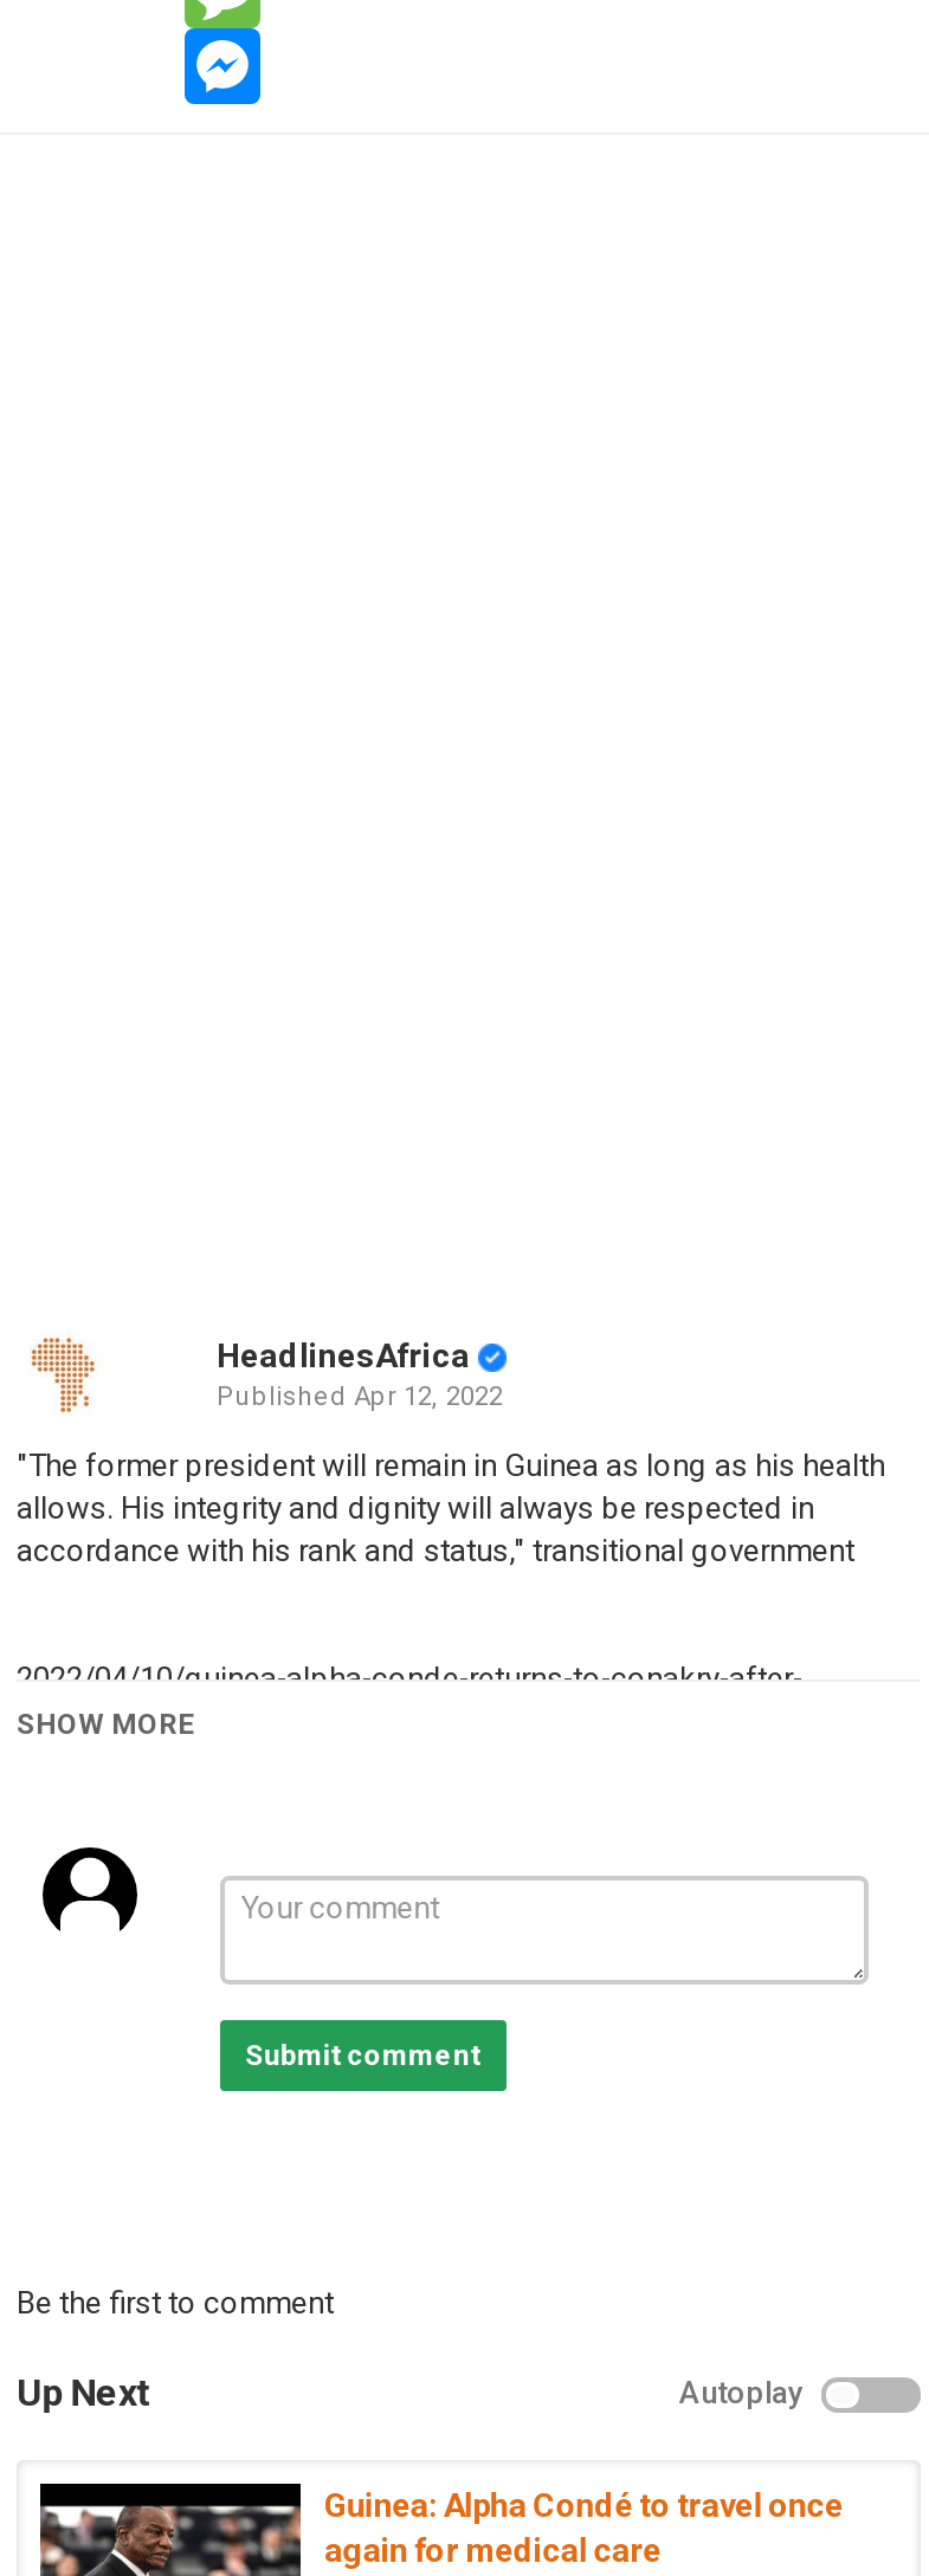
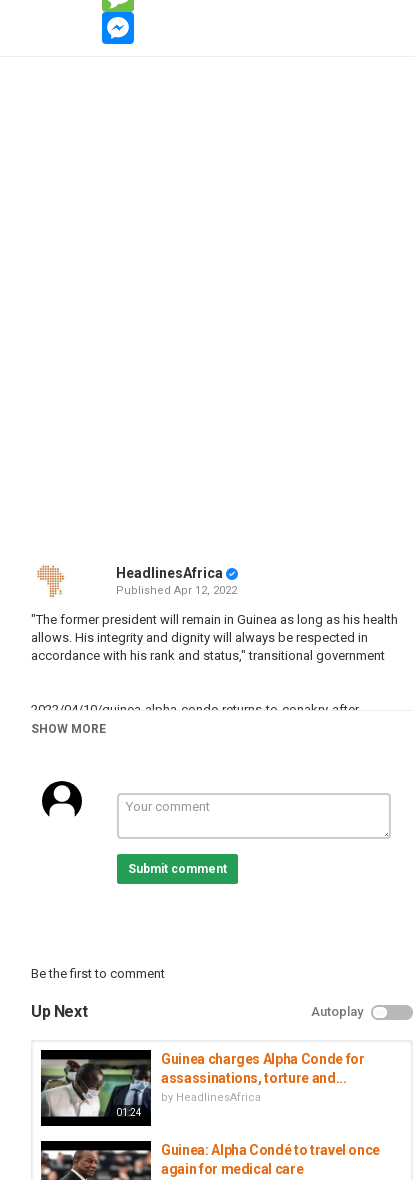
+ [image]
+ 01:24

+ Guinea charges Alpha Conde for
+ assassinations, torture and...
+ by HeadlinesAfrica
